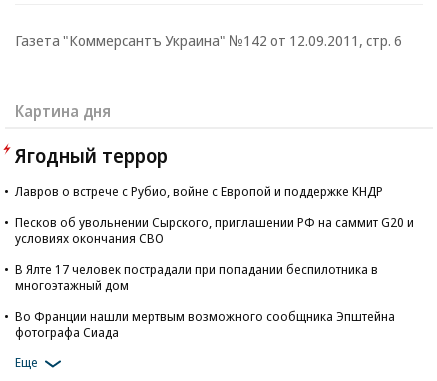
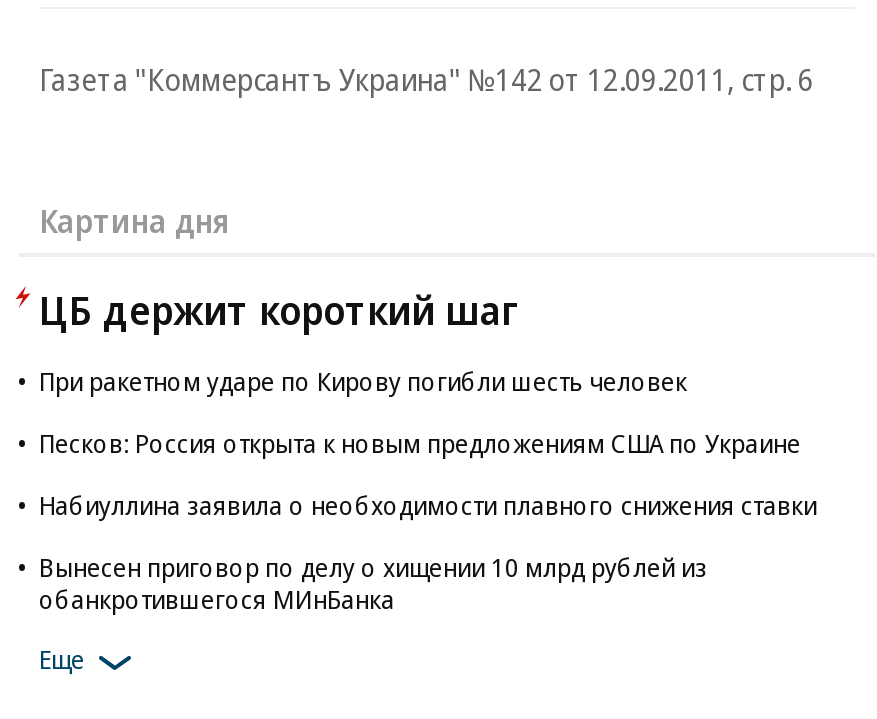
- Ягодный террор
+ ЦБ держит короткий шаг

- Лавров о встрече с Рубио, войне с Европой и поддержке КНДР
+ При ракетном ударе по Кирову погибли шесть человек

- Песков об увольнении Сырского, приглашении РФ на саммит G20 и
- условиях окончания СВО
+ Песков: Россия открыта к новым предложениям США по Украине

- В Ялте 17 человек пострадали при попадании беспилотника в
- многоэтажный дом
+ Набиуллина заявила о необходимости плавного снижения ставки

- Во Франции нашли мертвым возможного сообщника Эпштейна
- фотографа Сиада
+ Вынесен приговор по делу о хищении 10 млрд рублей из
+ обанкротившегося МИнБанка
